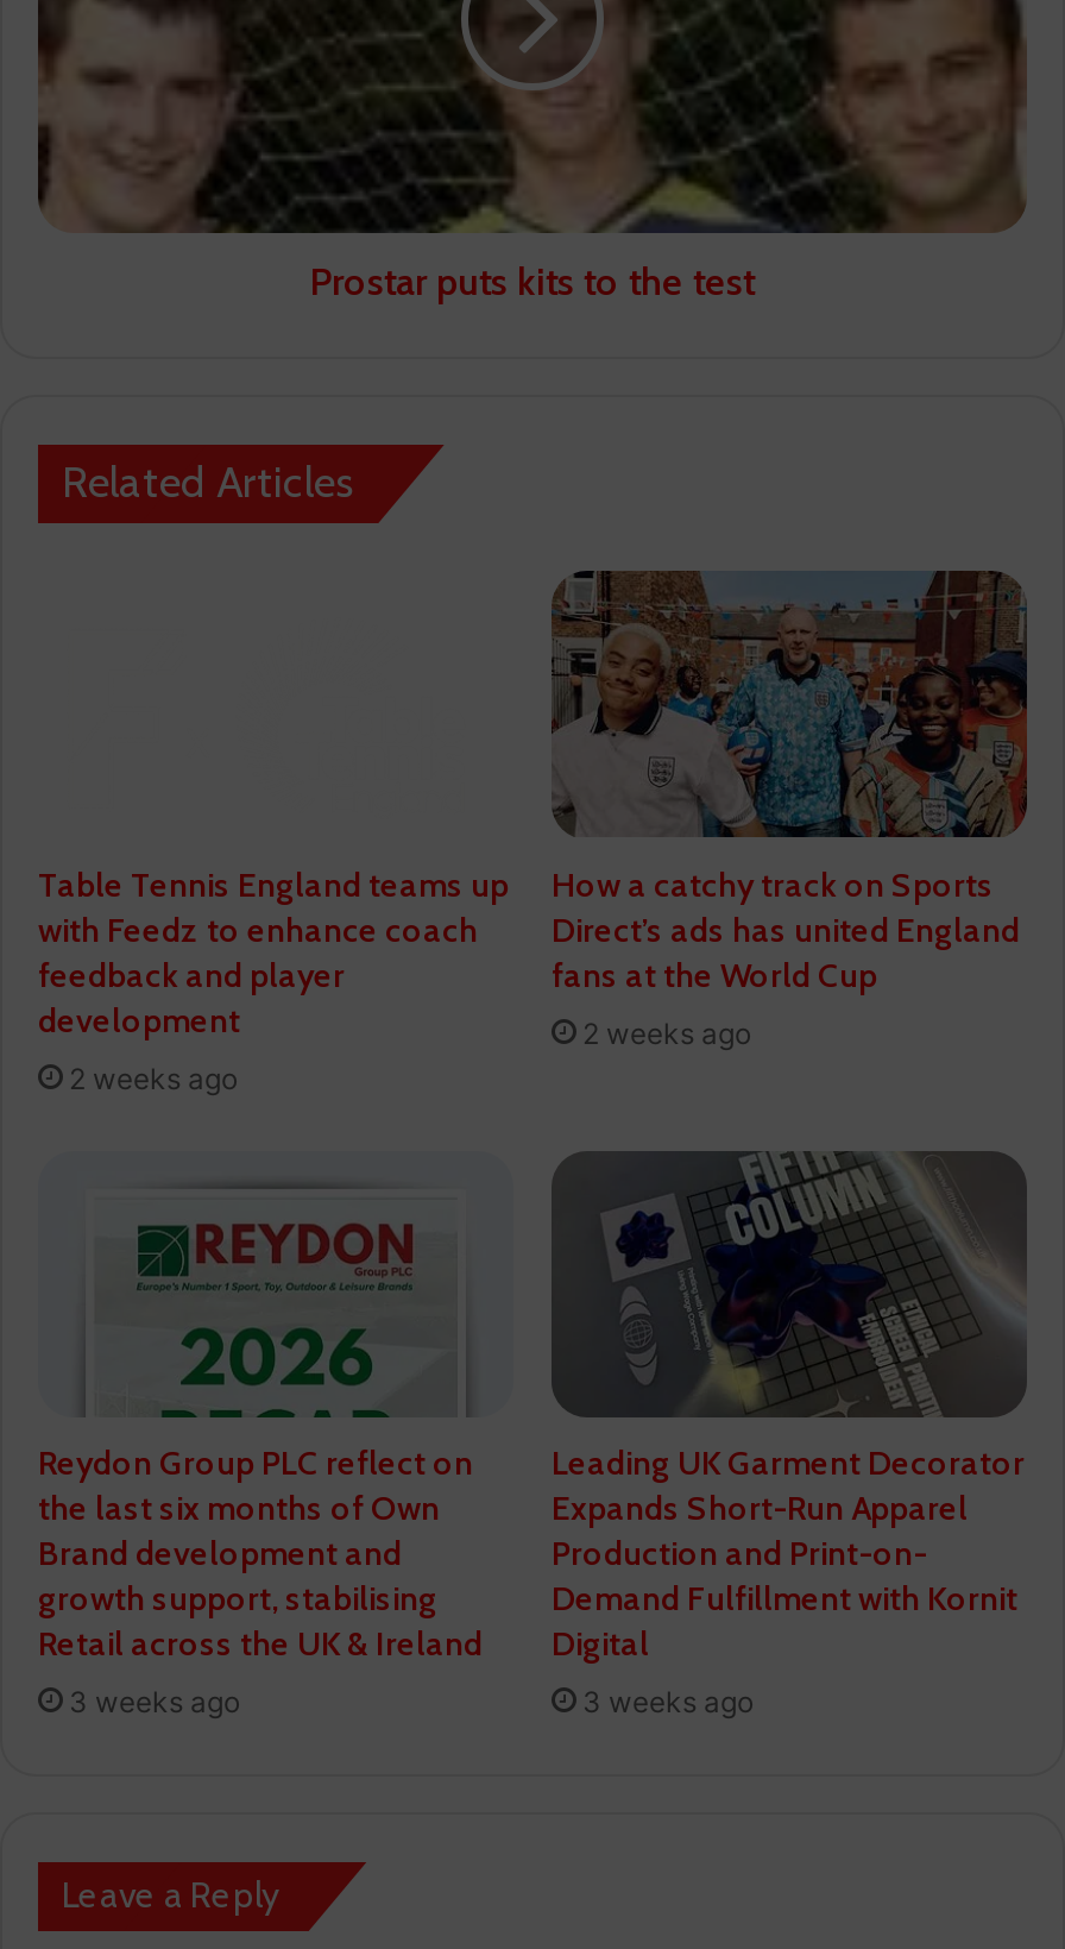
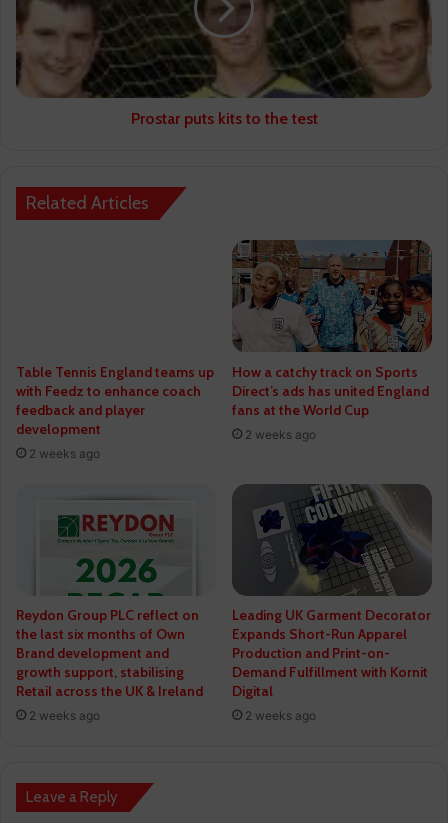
- 3 weeks ago
+ 2 weeks ago

- 3 weeks ago
+ 2 weeks ago
